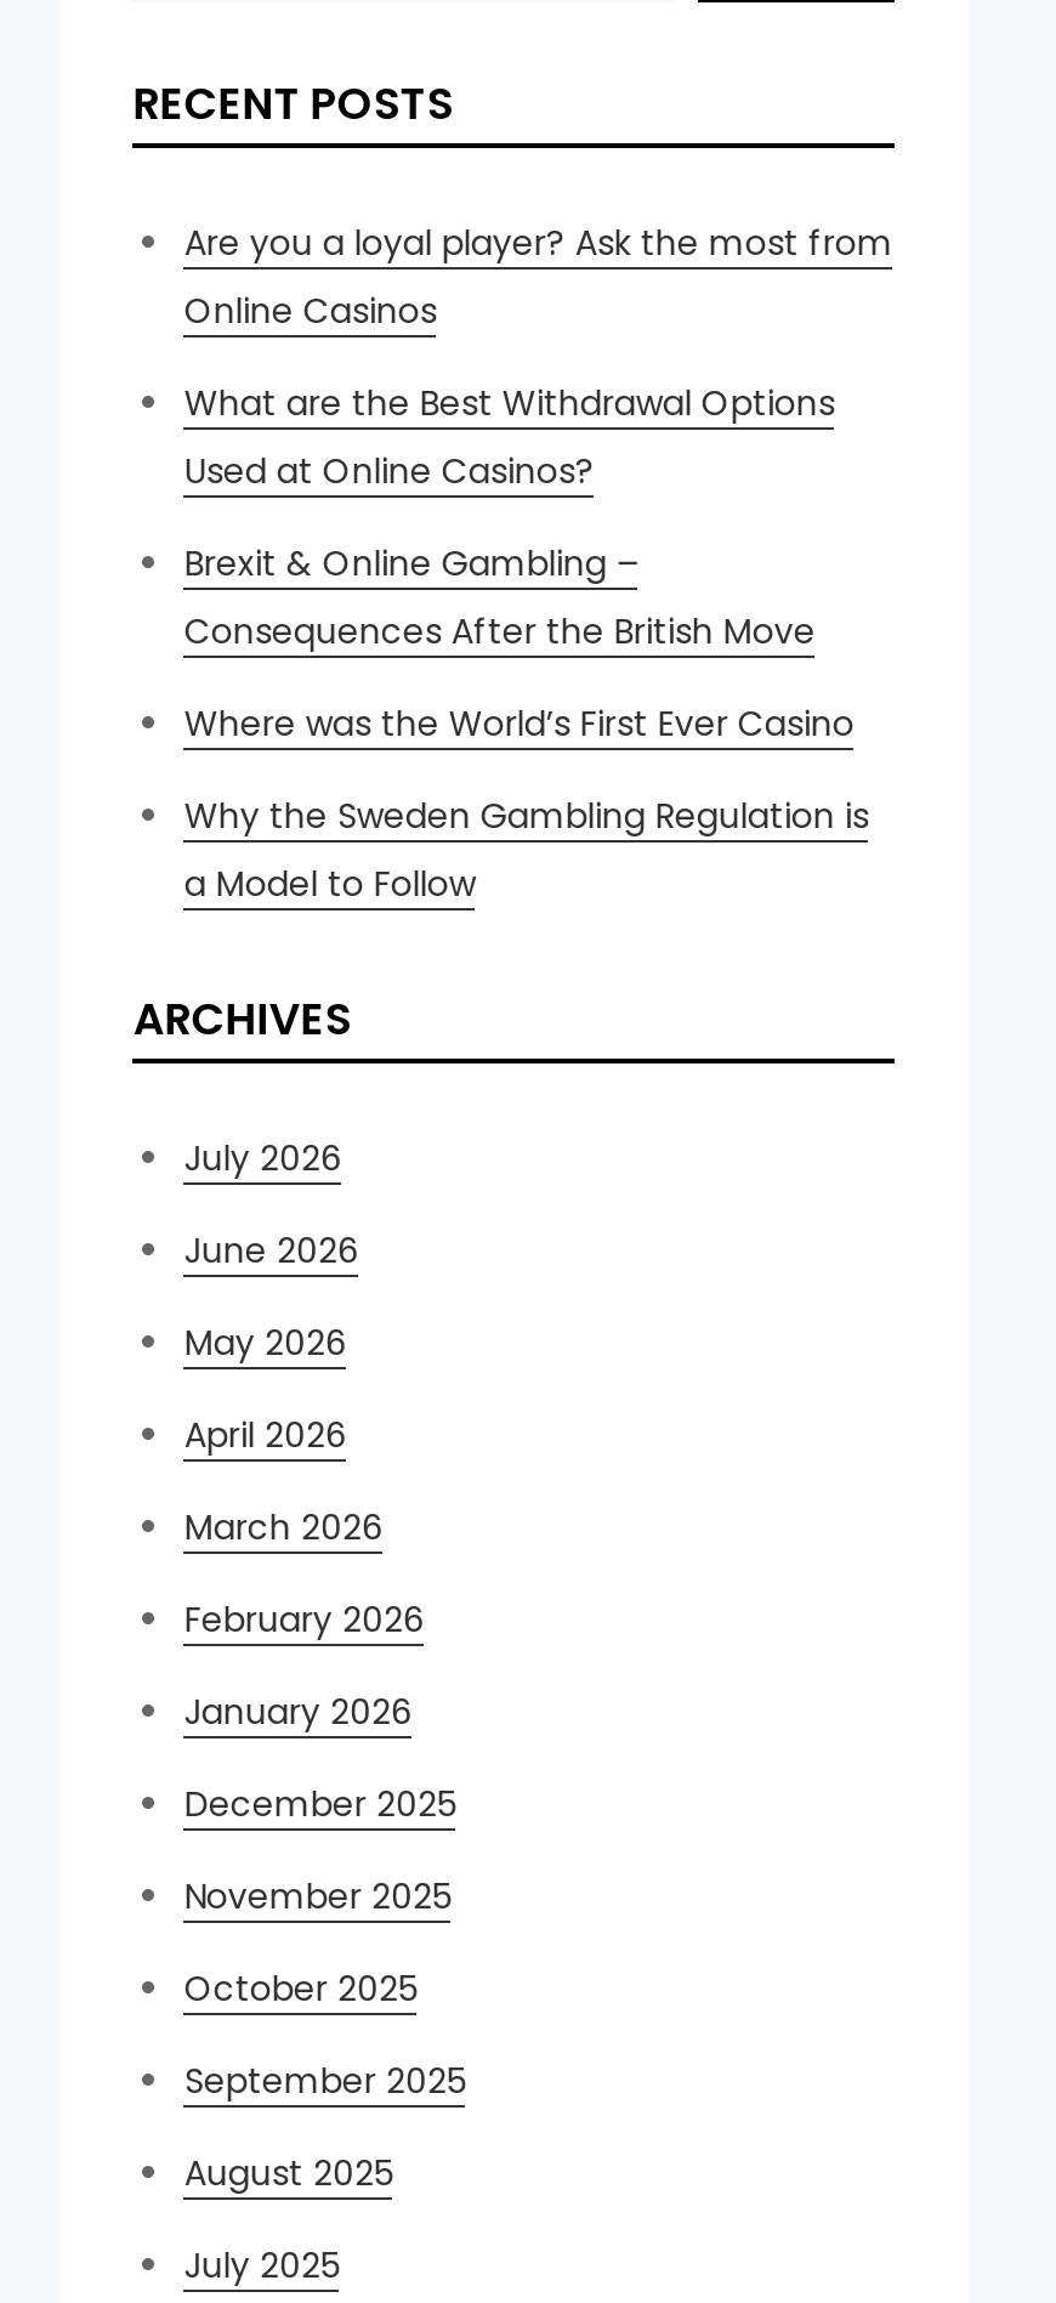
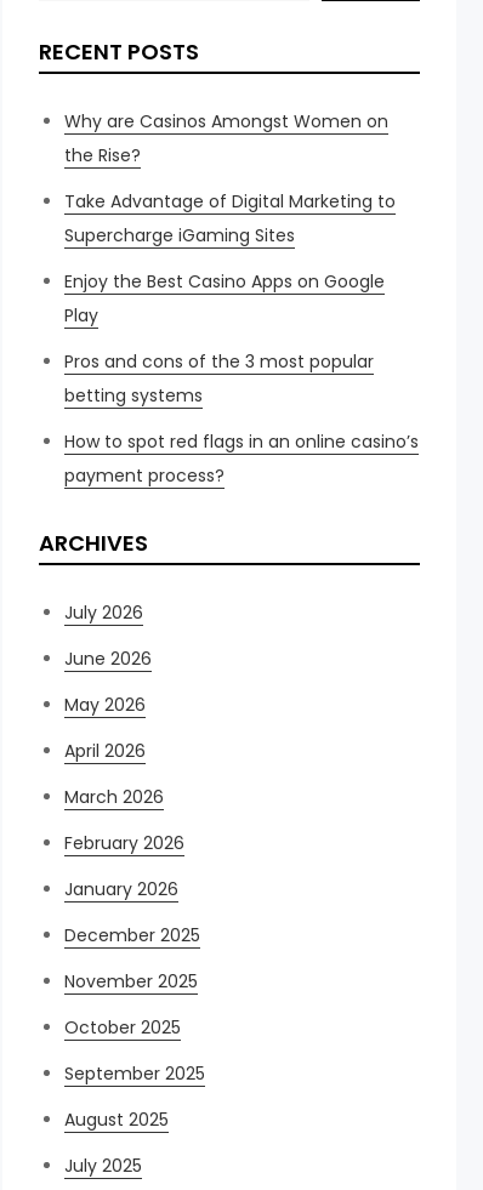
- Are you a loyal player? Ask the most from
- Online Casinos
+ Why are Casinos Amongst Women on
+ the Rise?

- What are the Best Withdrawal Options
- Used at Online Casinos?
+ Take Advantage of Digital Marketing to
+ Supercharge iGaming Sites

- Brexit & Online Gambling –
- Consequences After the British Move
+ Enjoy the Best Casino Apps on Google
+ Play

- Where was the World’s First Ever Casino
+ Pros and cons of the 3 most popular
+ betting systems

- Why the Sweden Gambling Regulation is
- a Model to Follow
+ How to spot red flags in an online casino’s
+ payment process?
